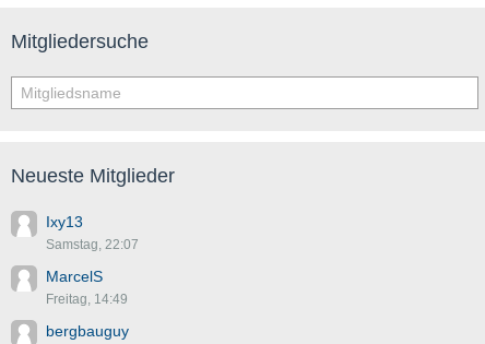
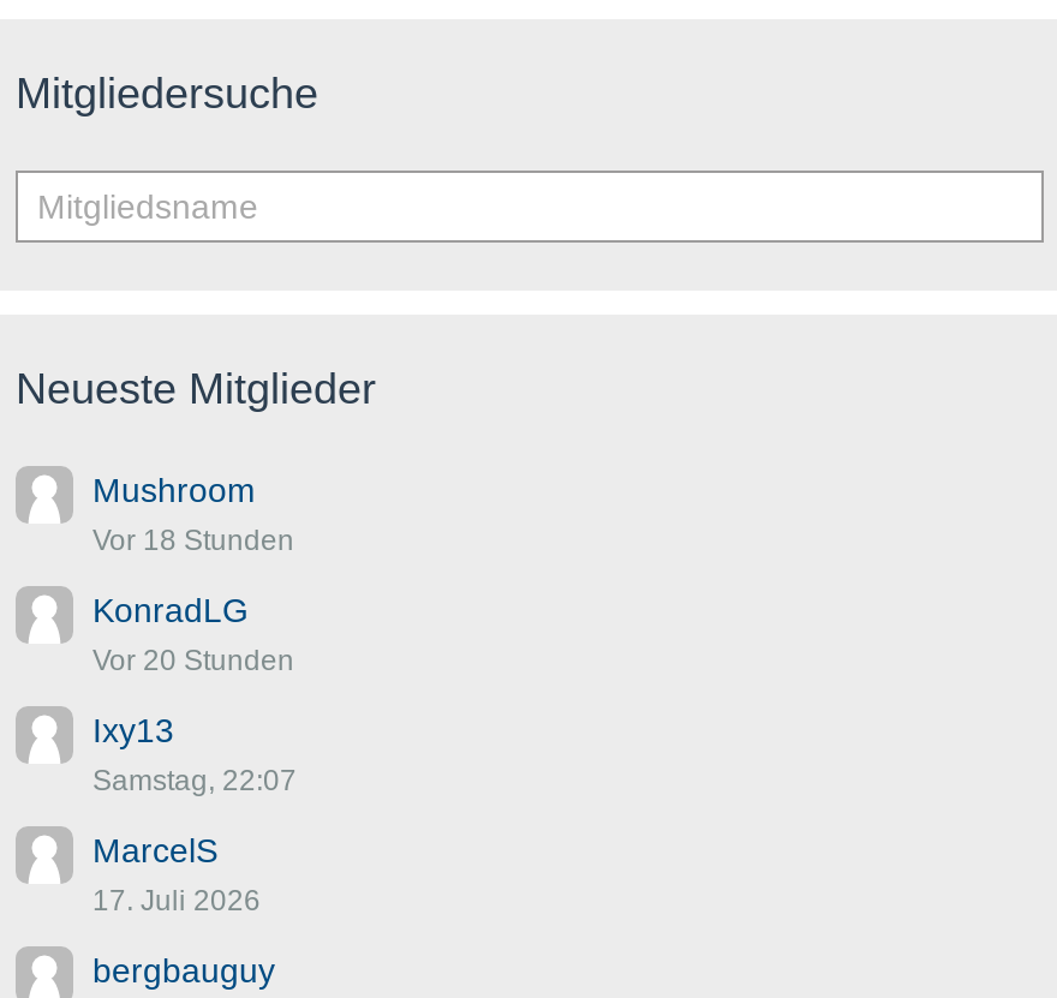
+ Mushroom
+ Vor 18 Stunden
+ KonradLG
+ Vor 20 Stunden

- Freitag, 14:49
+ 17. Juli 2026
